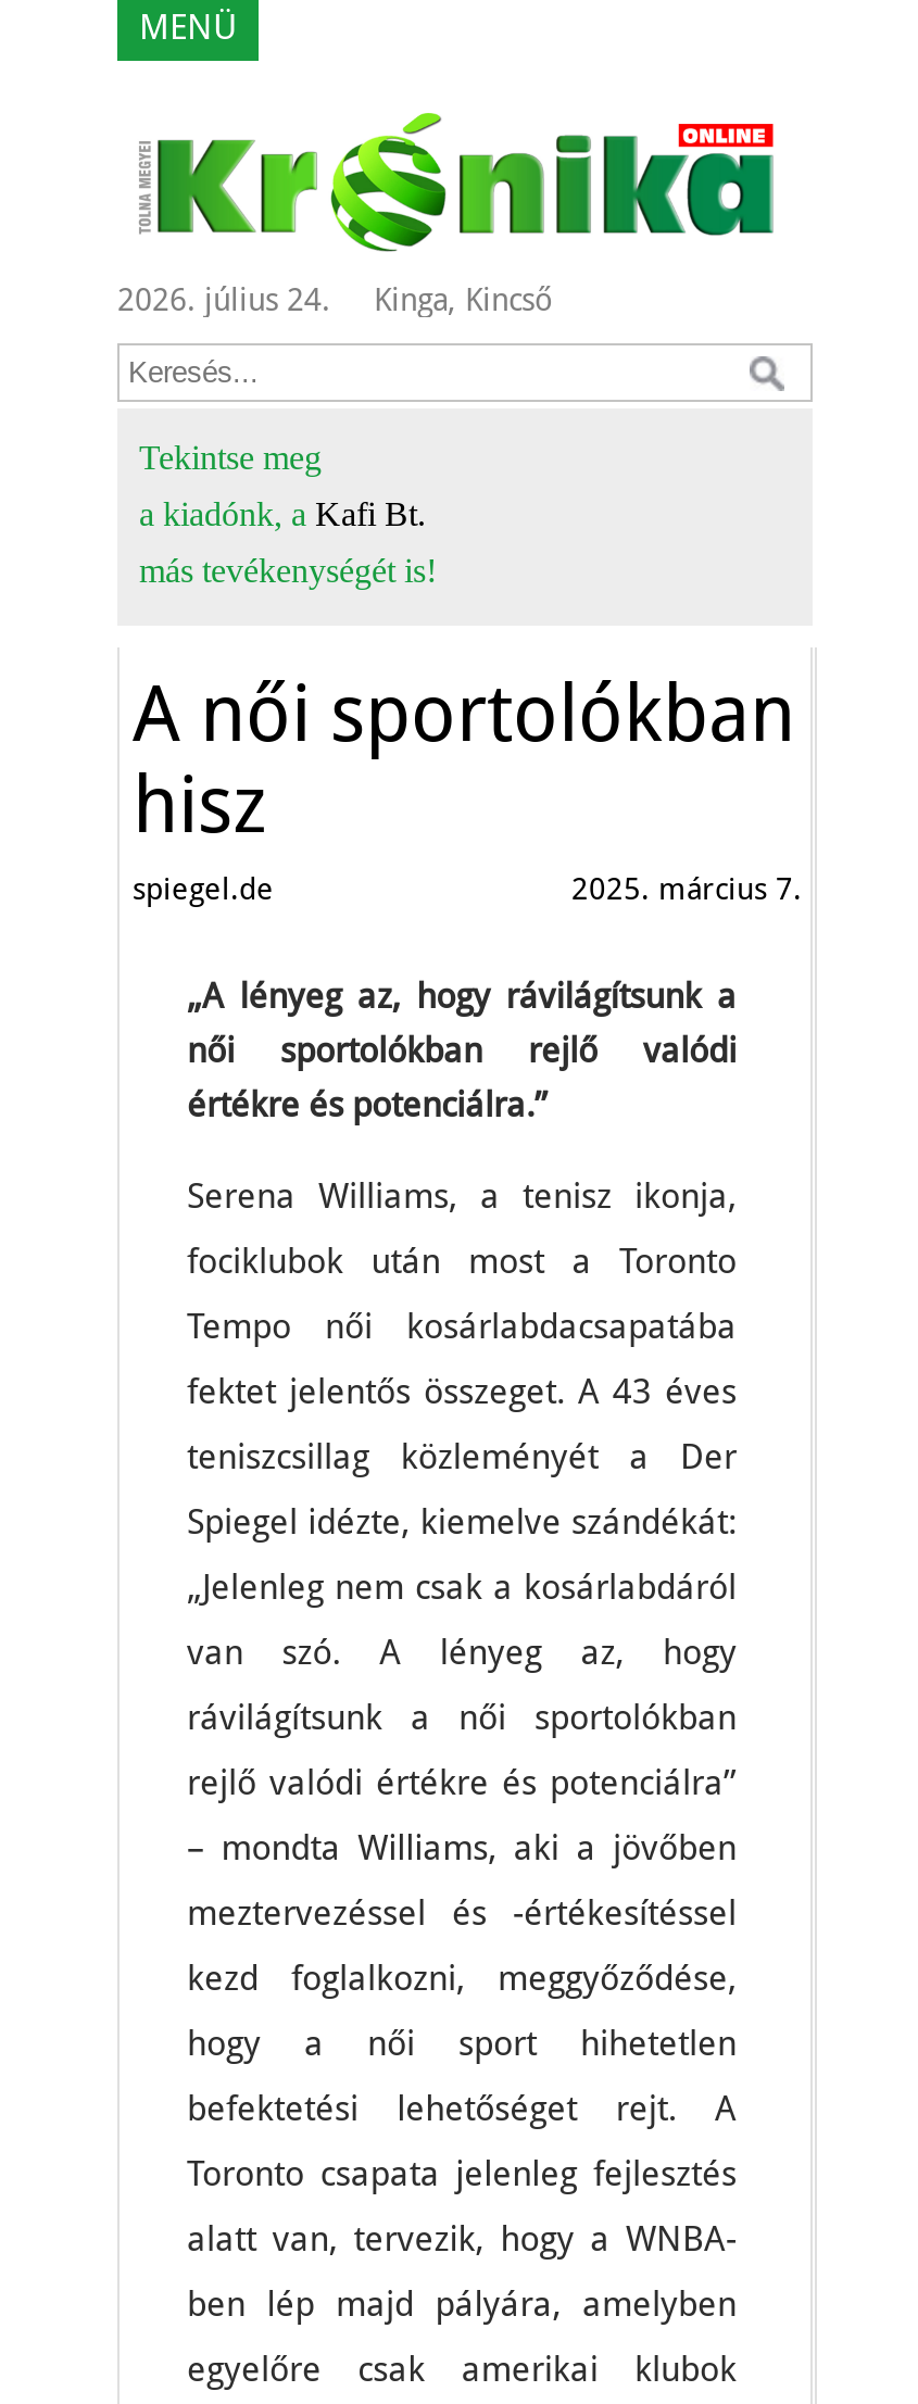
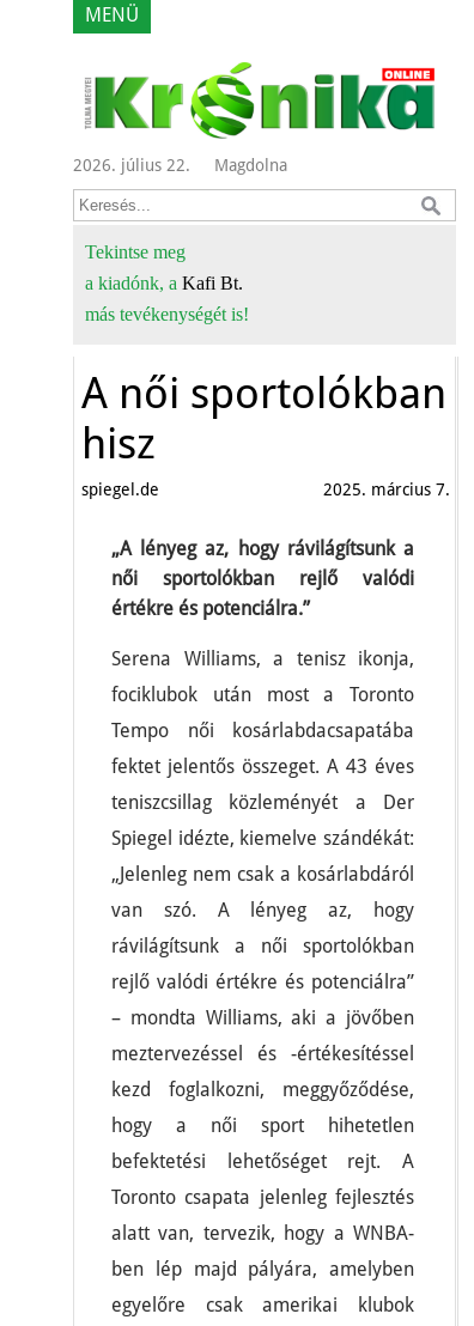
- 2026. július 24.
- Kinga, Kincső
+ 2026. július 22.
+ Magdolna
